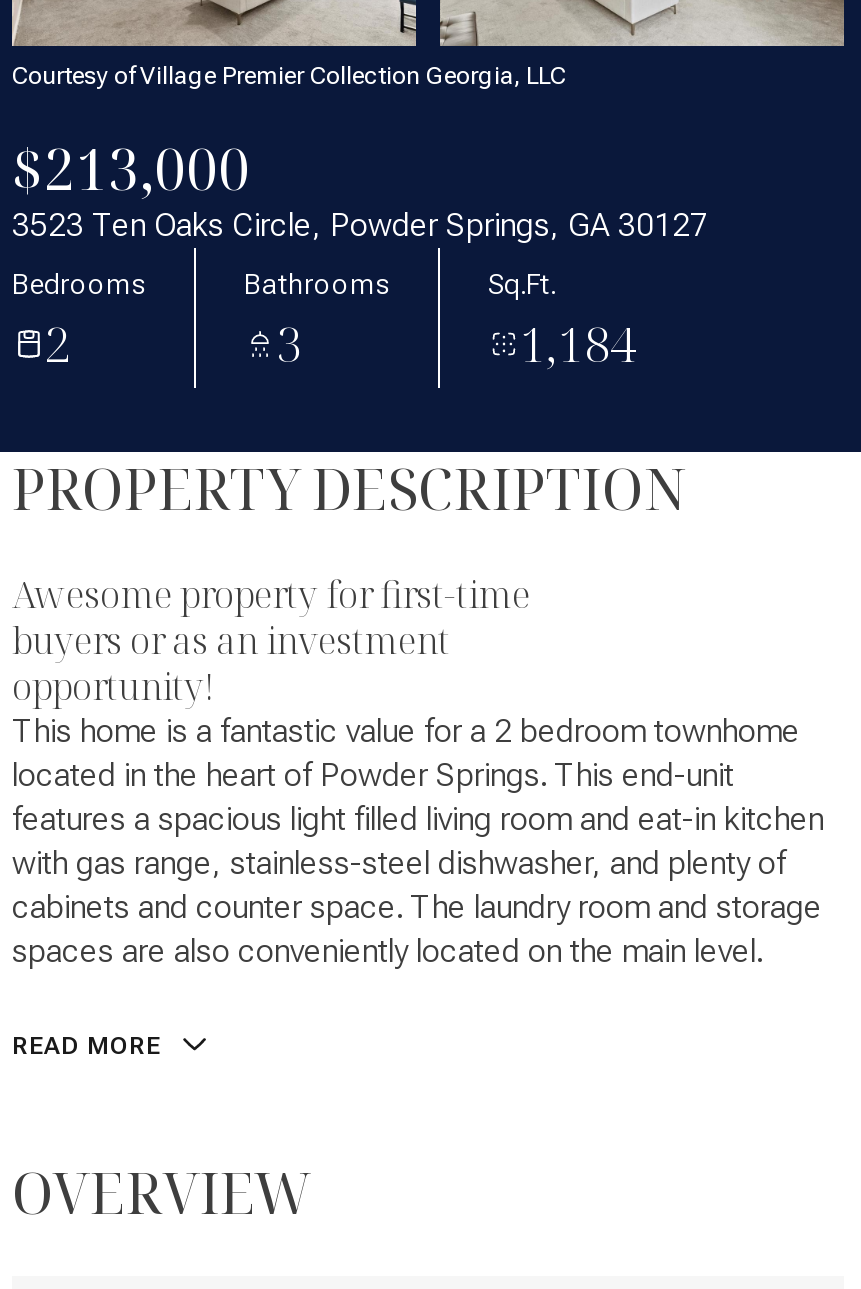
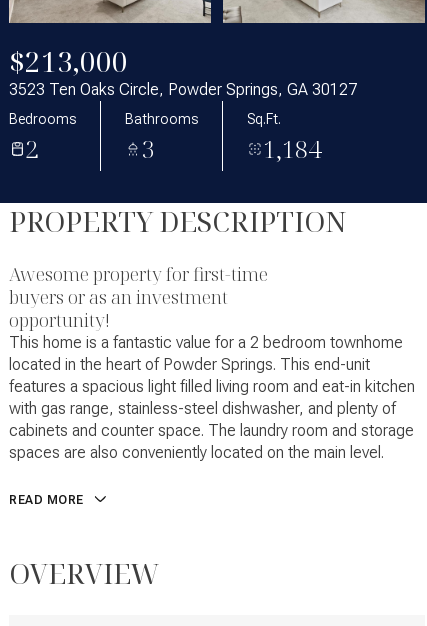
- Courtesy of Village Premier Collection Georgia, LLC
